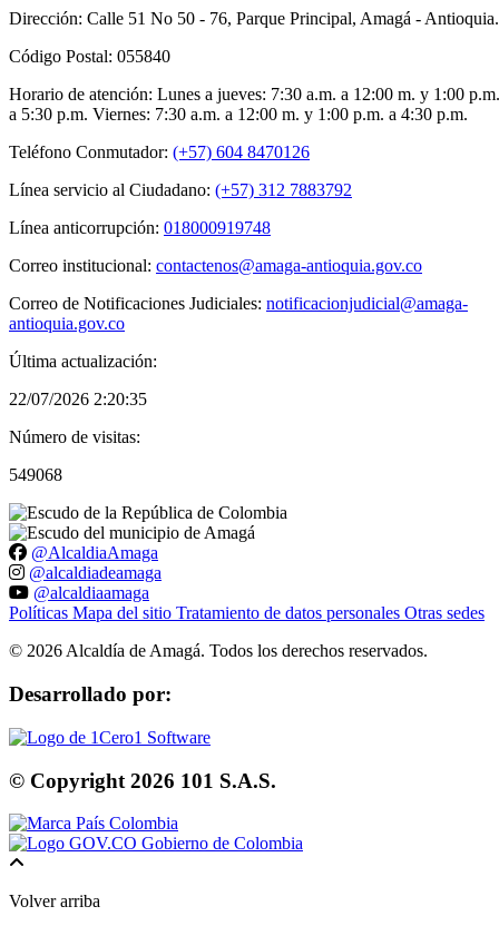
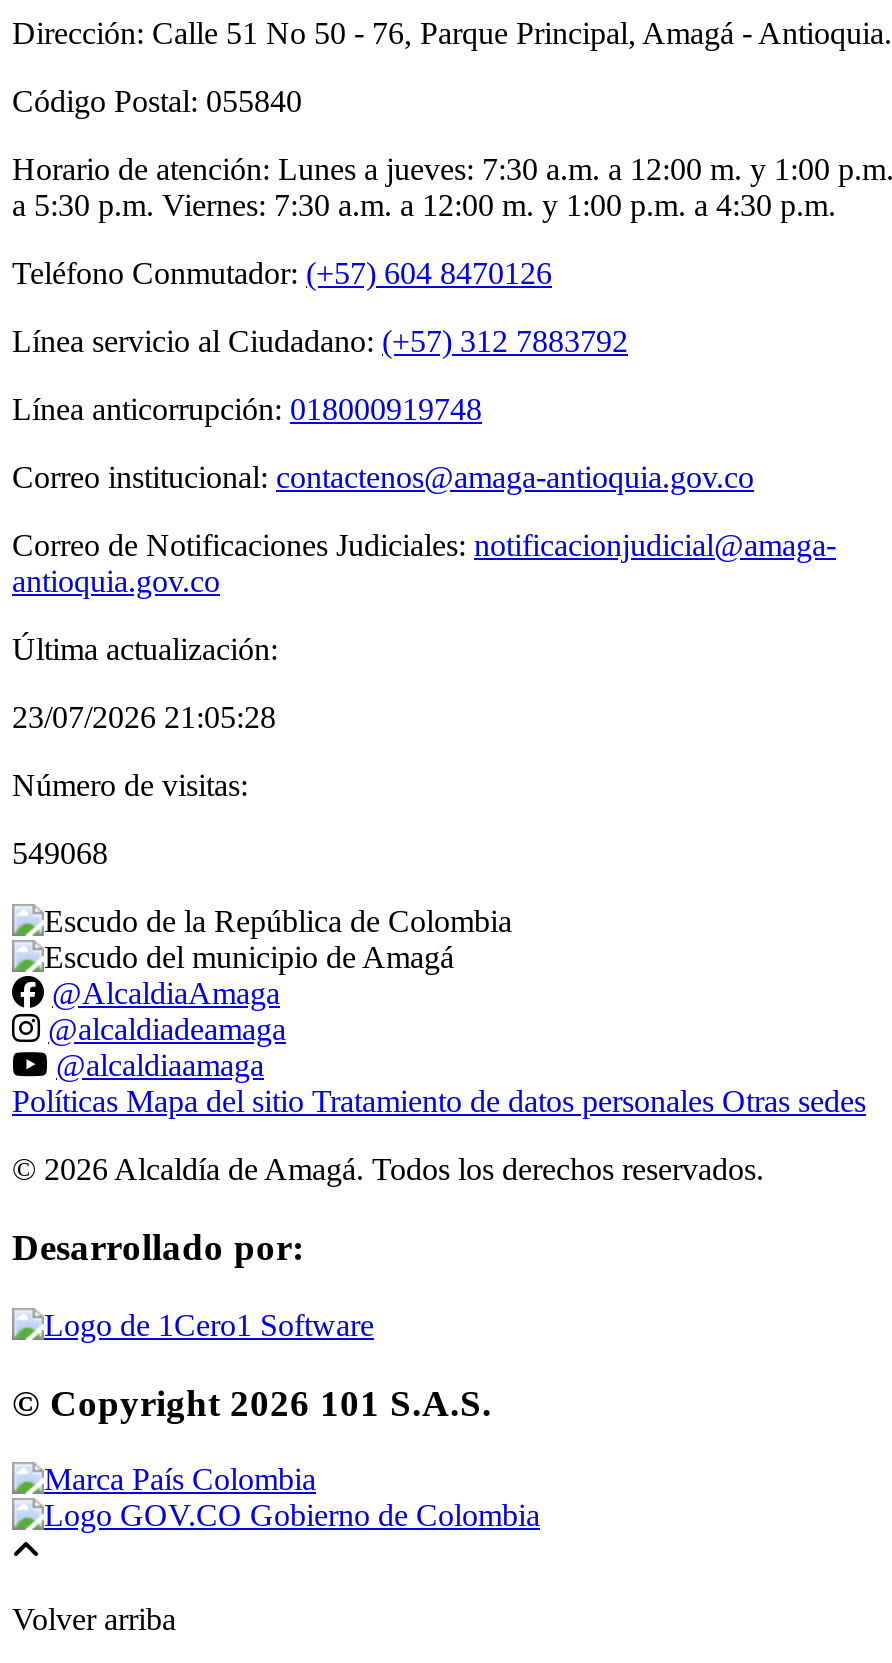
- 22/07/2026 2:20:35
+ 23/07/2026 21:05:28
